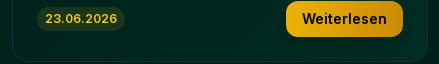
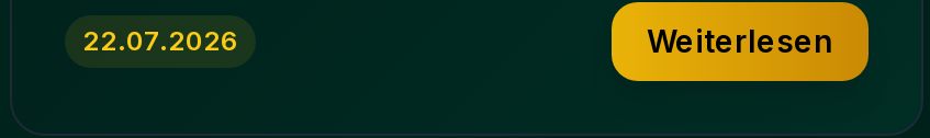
- 23.06.2026
+ 22.07.2026
